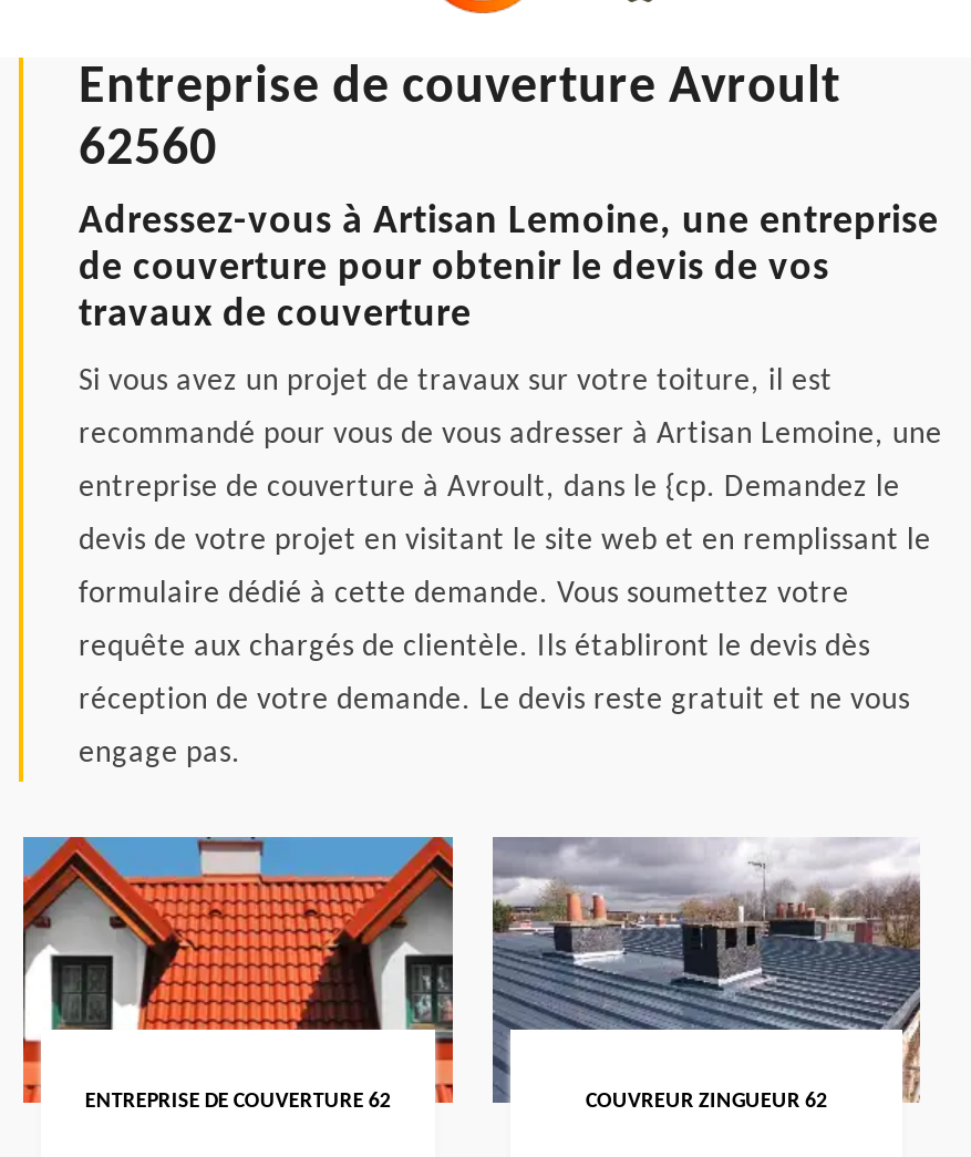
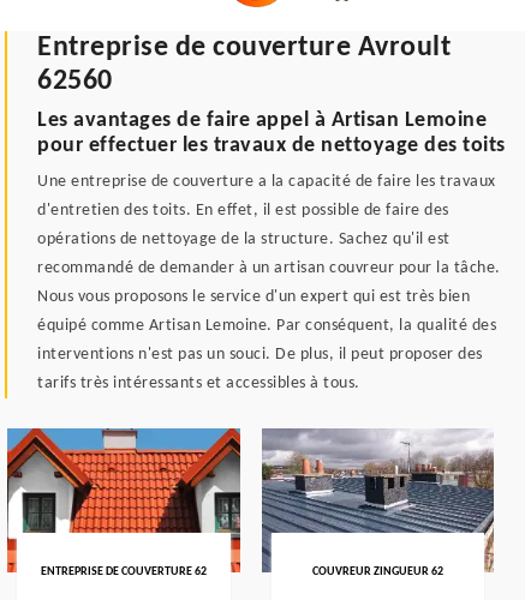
- Adressez-vous à Artisan Lemoine, une entreprise
- de couverture pour obtenir le devis de vos
- travaux de couverture
+ Les avantages de faire appel à Artisan Lemoine
+ pour effectuer les travaux de nettoyage des toits

- Si vous avez un projet de travaux sur votre toiture, il est
+ Une entreprise de couverture a la capacité de faire les travaux

- recommandé pour vous de vous adresser à Artisan Lemoine, une
+ d'entretien des toits. En effet, il est possible de faire des

- entreprise de couverture à Avroult, dans le {cp. Demandez le
+ opérations de nettoyage de la structure. Sachez qu'il est

- devis de votre projet en visitant le site web et en remplissant le
+ recommandé de demander à un artisan couvreur pour la tâche.

- formulaire dédié à cette demande. Vous soumettez votre
+ Nous vous proposons le service d'un expert qui est très bien

- requête aux chargés de clientèle. Ils établiront le devis dès
+ équipé comme Artisan Lemoine. Par conséquent, la qualité des

- réception de votre demande. Le devis reste gratuit et ne vous
+ interventions n'est pas un souci. De plus, il peut proposer des

- engage pas.
+ tarifs très intéressants et accessibles à tous.
